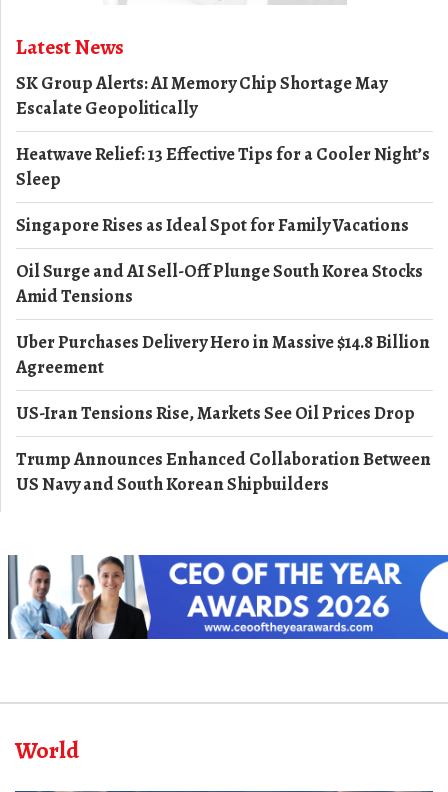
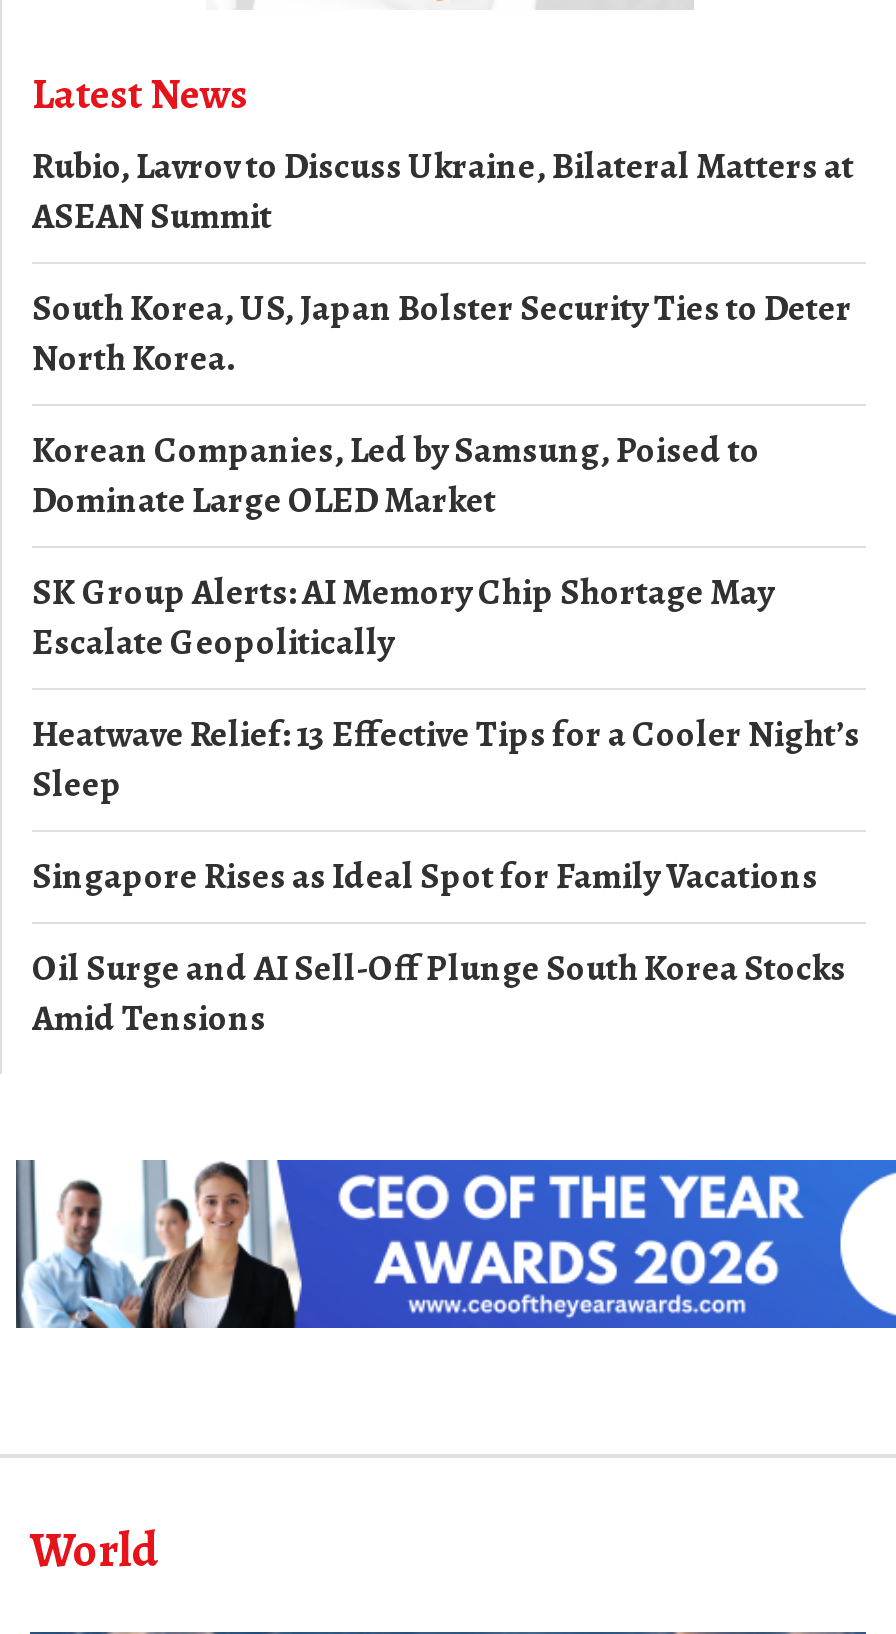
+ Rubio, Lavrov to Discuss Ukraine, Bilateral Matters at
+ ASEAN Summit
+ South Korea, US, Japan Bolster Security Ties to Deter
+ North Korea.
+ Korean Companies, Led by Samsung, Poised to
+ Dominate Large OLED Market

moved down: SK Group Alerts: AI Memory Chip Shortage May | Escalate Geopolitically | Heatwave Relief: 13 Effective Tips for a Cooler Night’s | Sleep | Singapore Rises as Ideal Spot for Family Vacations | Oil Surge and AI Sell-Off Plunge South Korea Stocks | Amid Tensions

- Uber Purchases Delivery Hero in Massive $14.8 Billion
- Agreement
- US-Iran Tensions Rise, Markets See Oil Prices Drop
- Trump Announces Enhanced Collaboration Between
- US Navy and South Korean Shipbuilders
